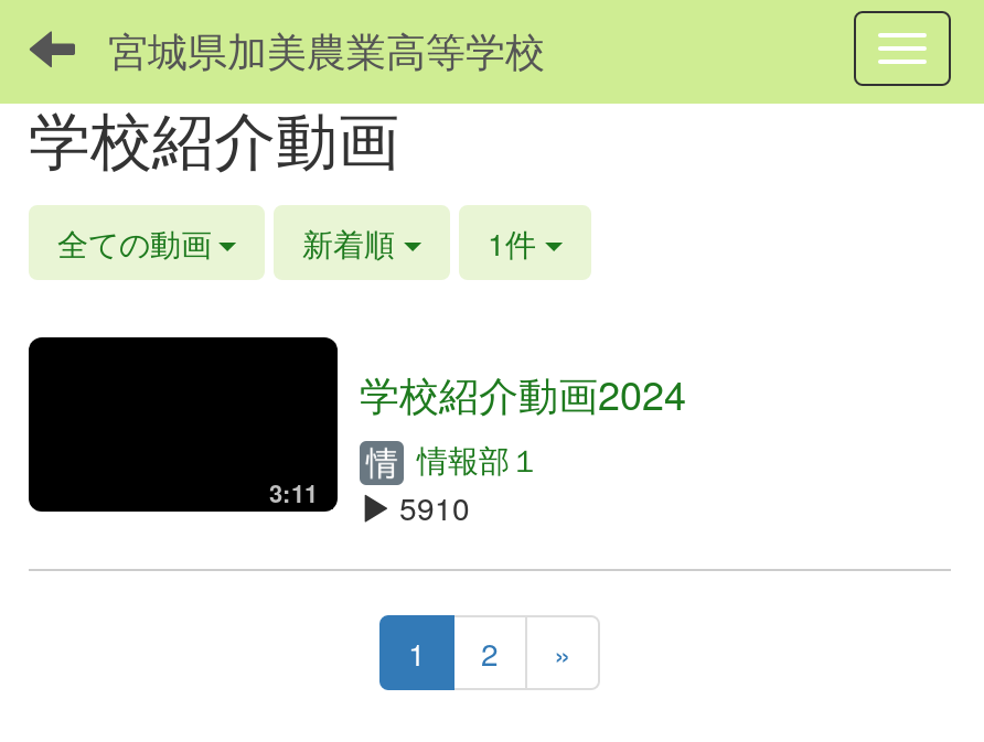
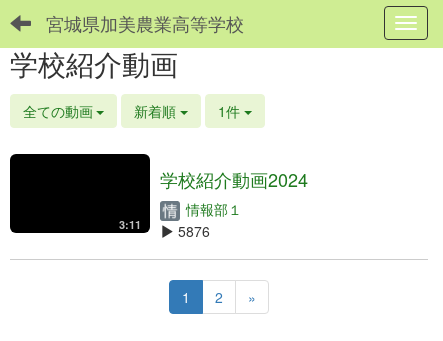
- 5910
+ 5876
